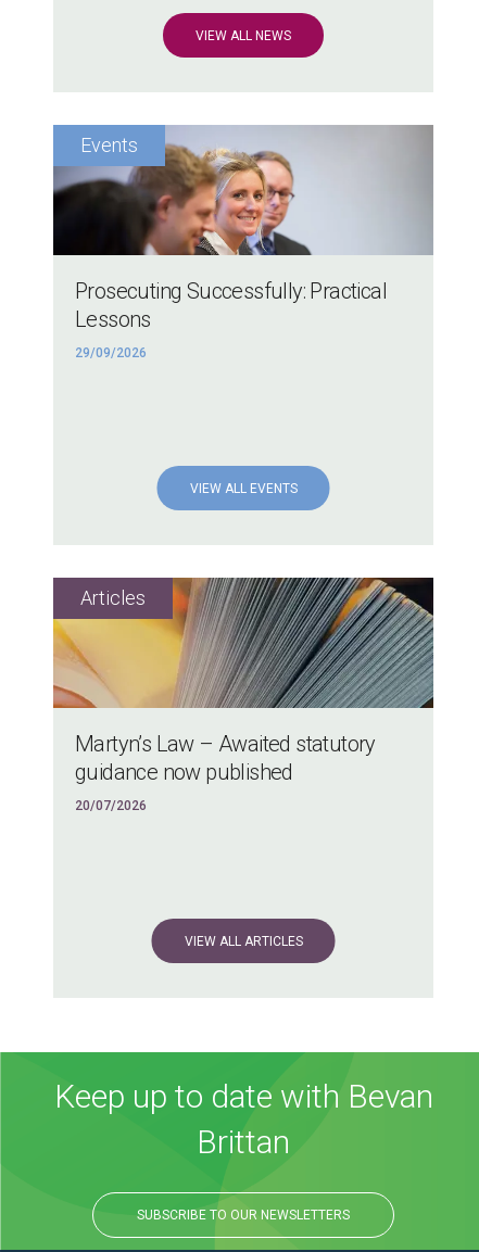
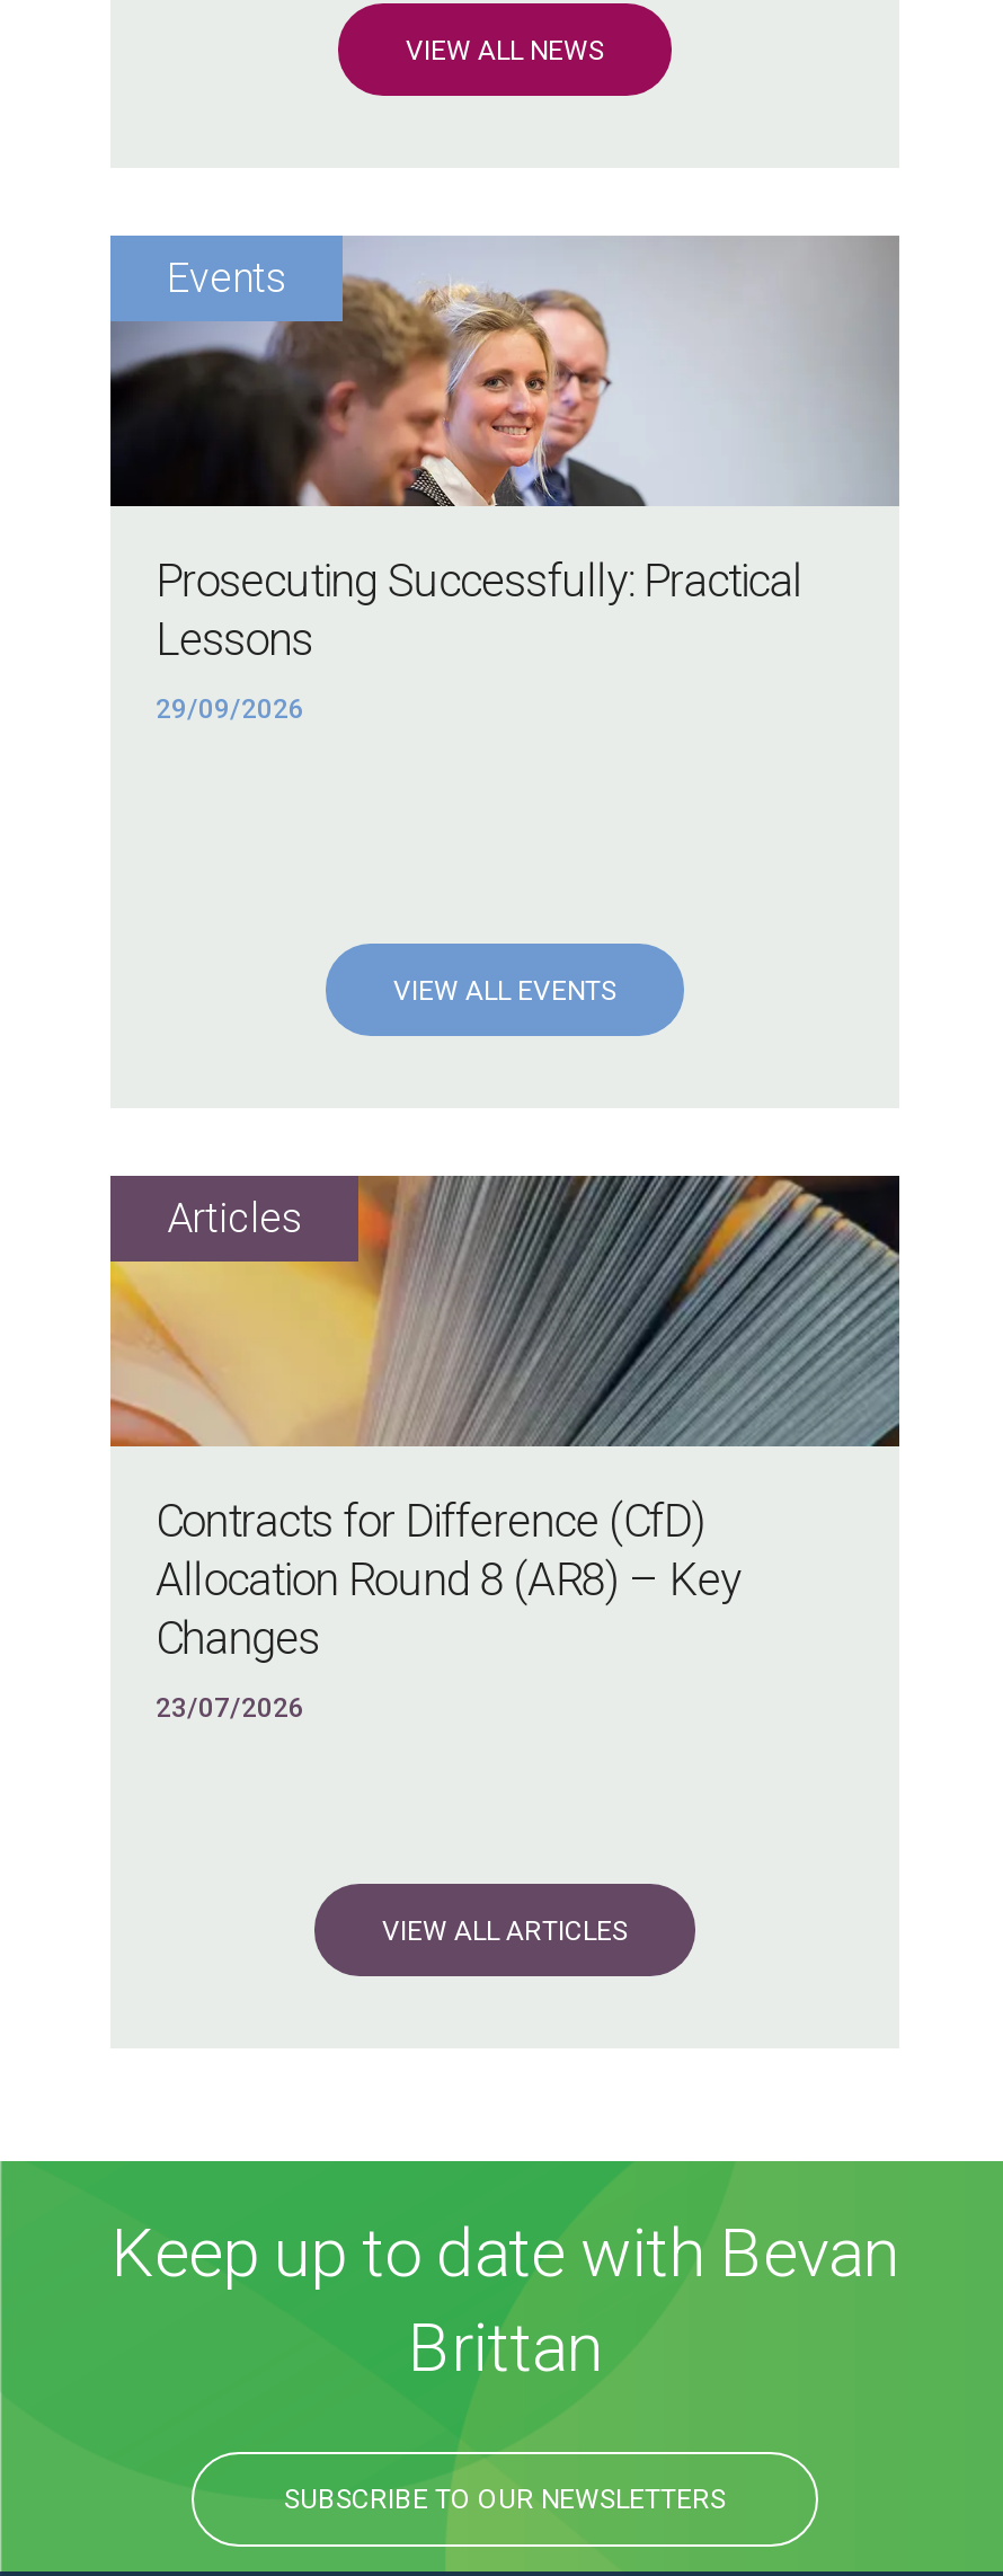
- Martyn’s Law – Awaited statutory
- guidance now published
+ Contracts for Difference (CfD)
+ Allocation Round 8 (AR8) – Key
+ Changes

- 20/07/2026
+ 23/07/2026
